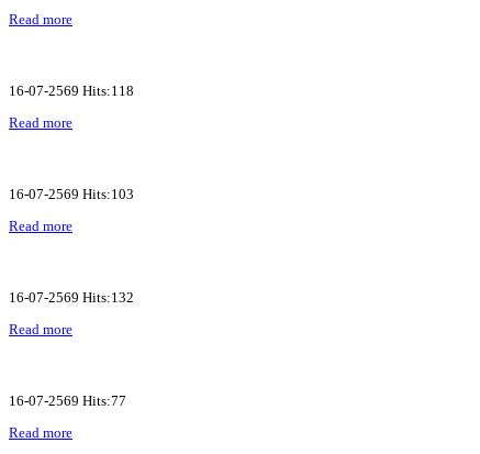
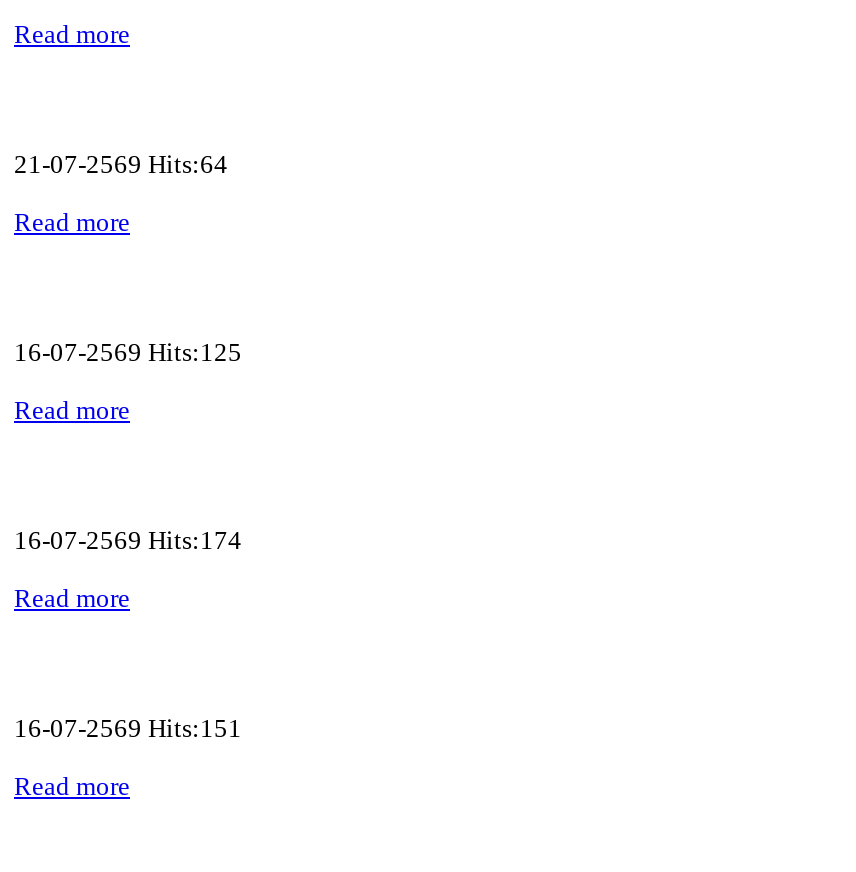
- 16-07-2569 Hits:118
+ 21-07-2569 Hits:64

- 16-07-2569 Hits:103
+ 16-07-2569 Hits:125

- 16-07-2569 Hits:132
+ 16-07-2569 Hits:174

- 16-07-2569 Hits:77
+ 16-07-2569 Hits:151
